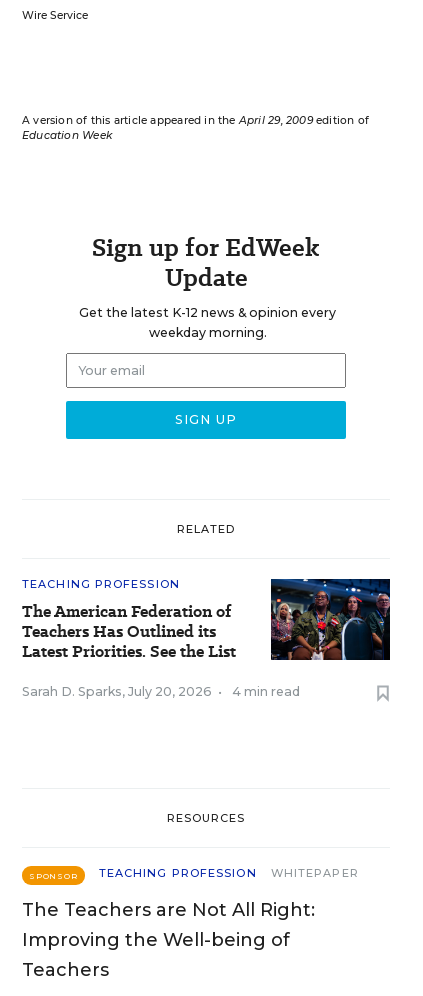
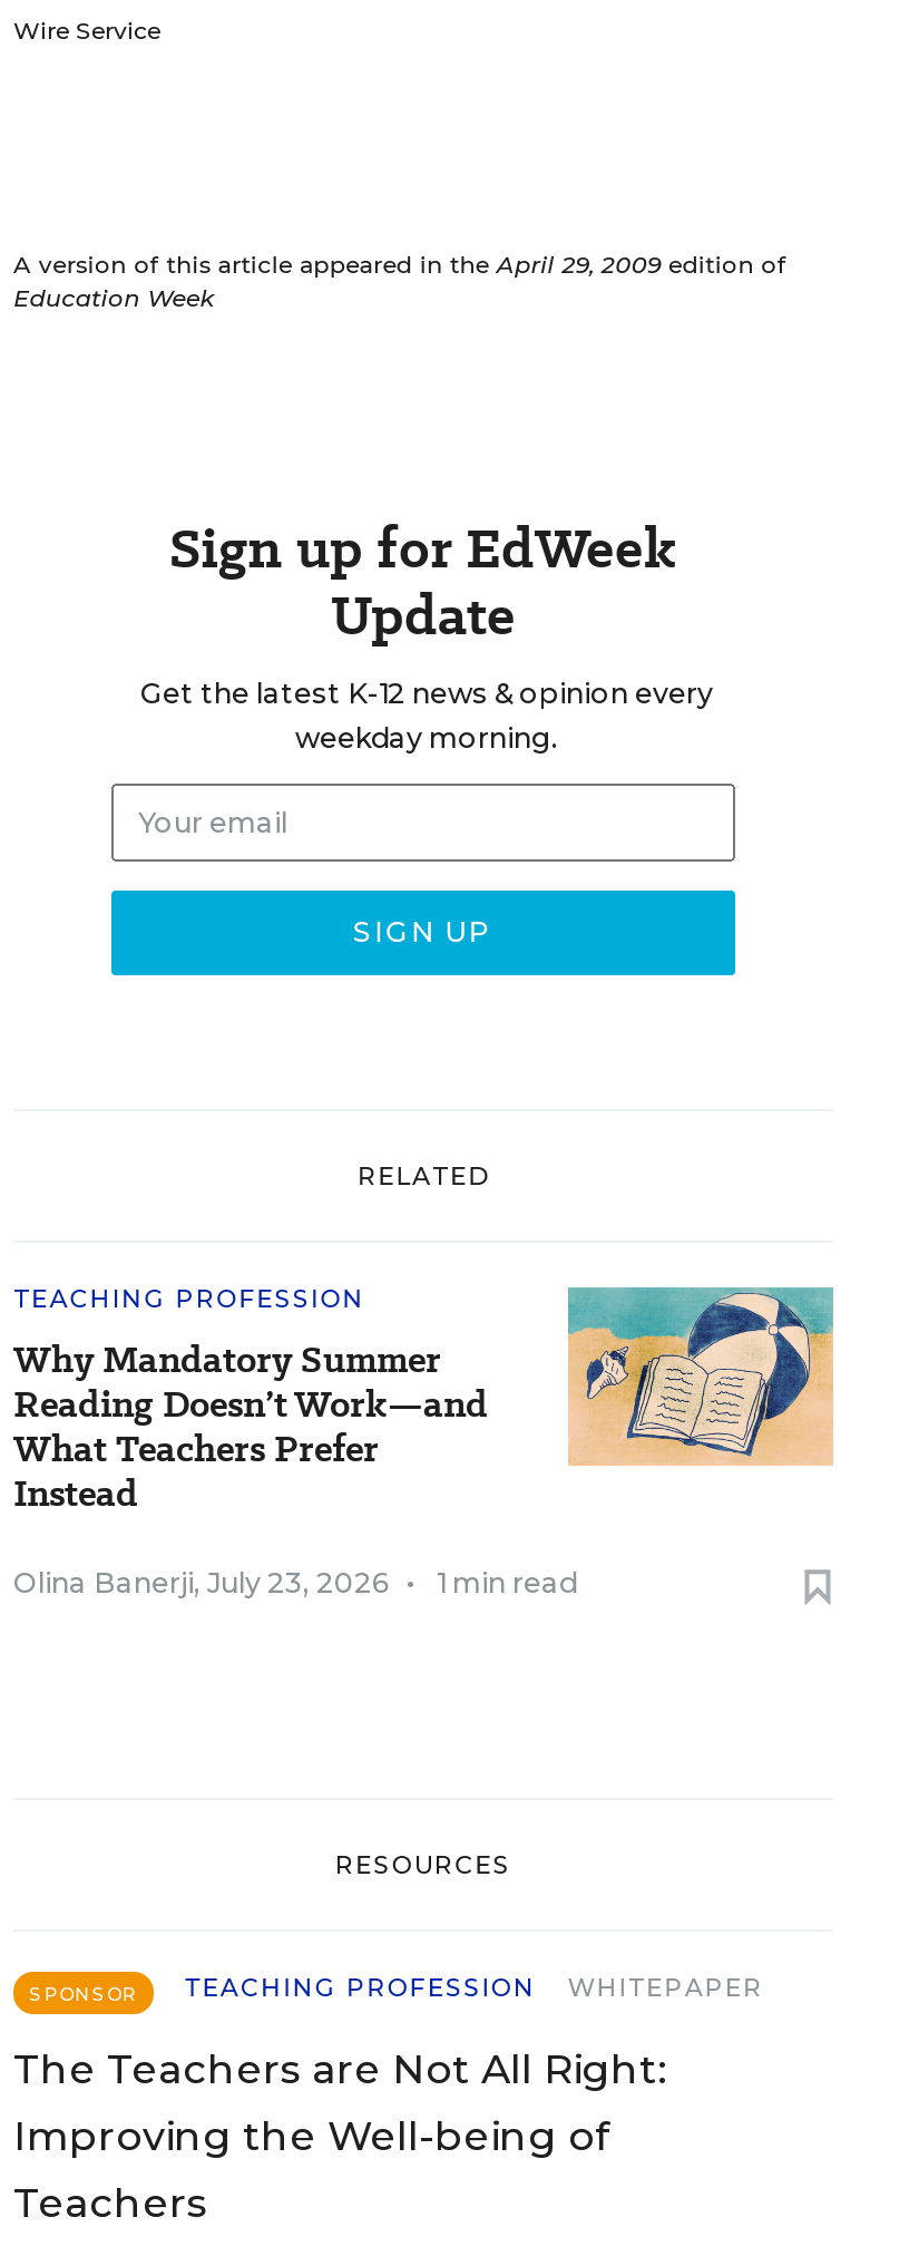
- [image]
- The American Federation of
- Teachers Has Outlined its
- Latest Priorities. See the List
+ [image]
+ Why Mandatory Summer
+ Reading Doesn’t Work—and
+ What Teachers Prefer
+ Instead

- Sarah D. Sparks, July 20, 2026 •
- 4 min read
+ Olina Banerji, July 23, 2026 •
+ 1 min read
